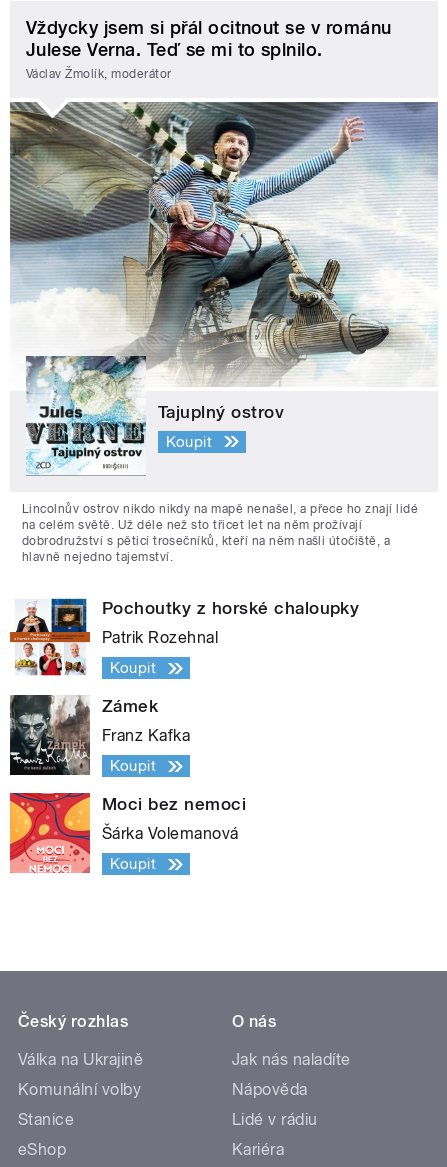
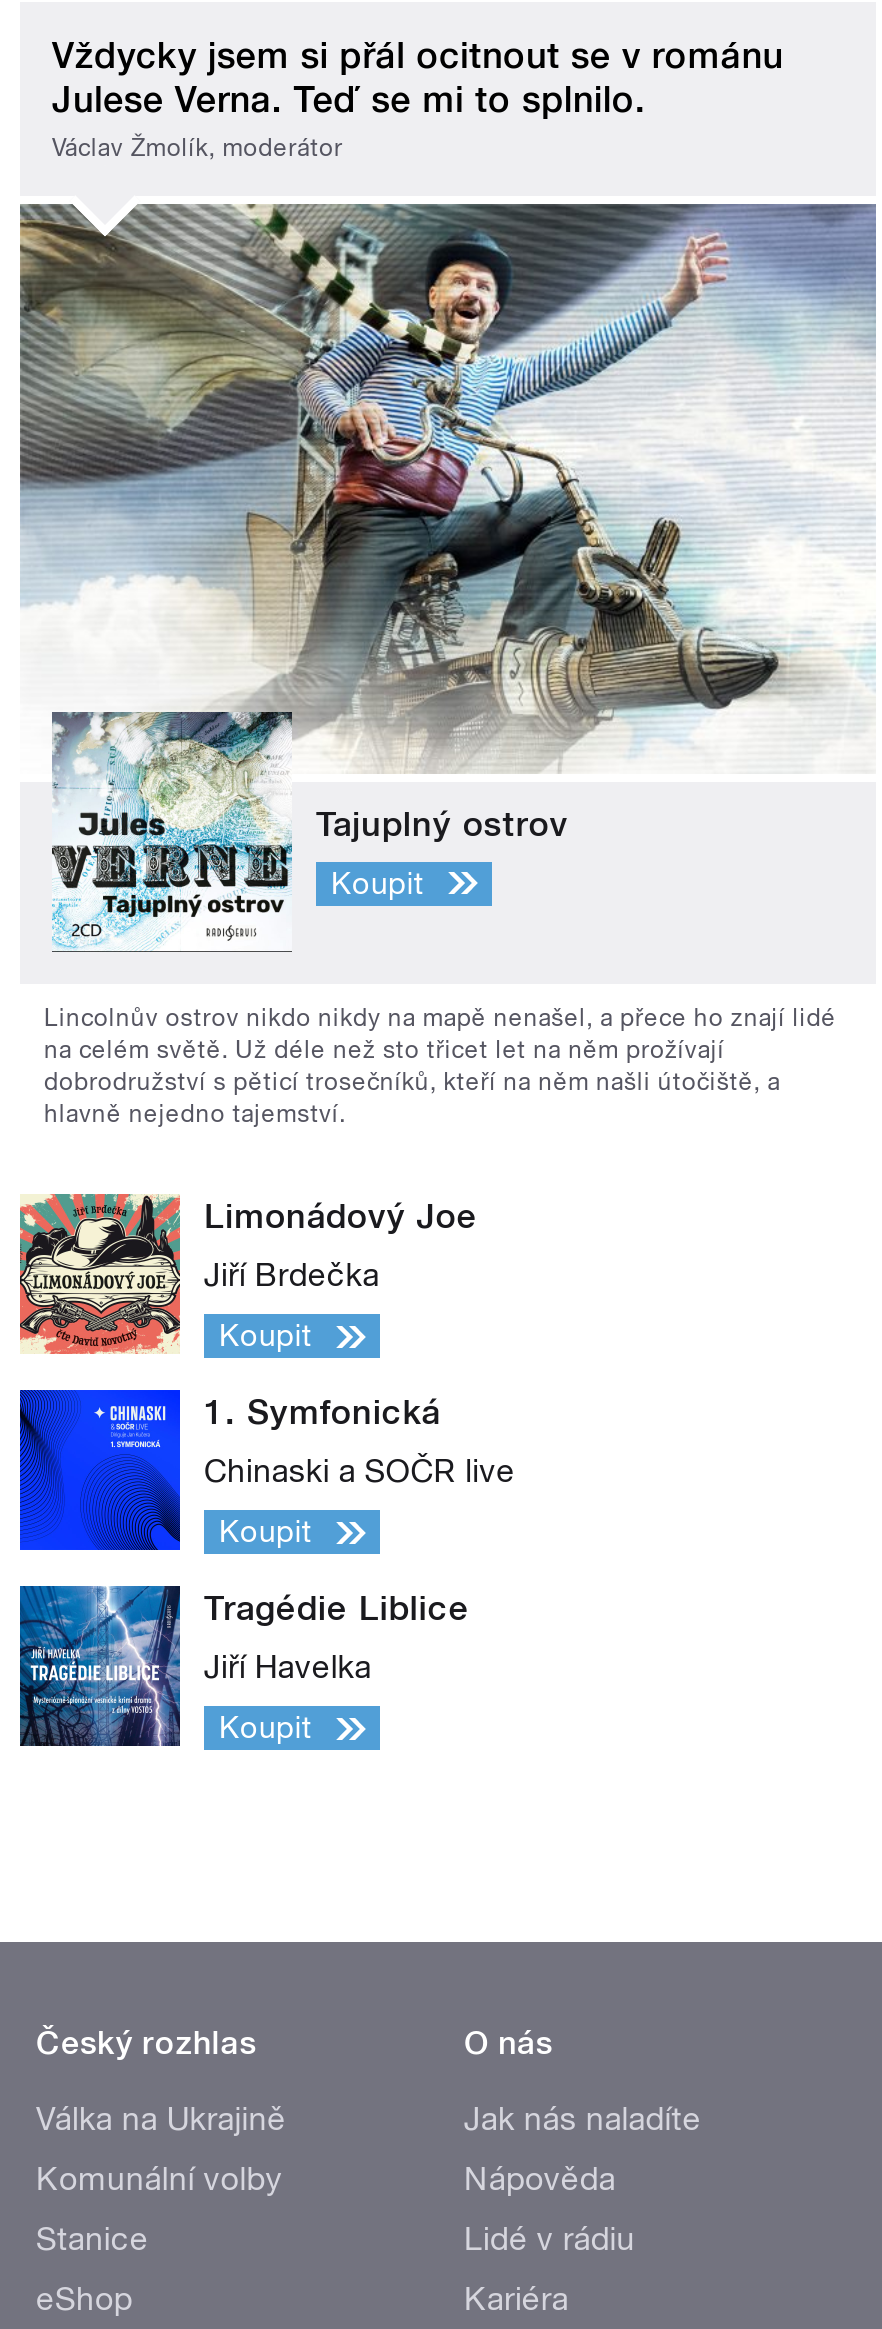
- [image]
- Pochoutky z horské chaloupky
+ [image]
+ Limonádový Joe

- Patrik Rozehnal
+ Jiří Brdečka

- [image]
- Zámek
+ [image]
+ 1. Symfonická

- Franz Kafka
+ Chinaski a SOČR live

- [image]
- Moci bez nemoci
+ [image]
+ Tragédie Liblice

- Šárka Volemanová
+ Jiří Havelka
